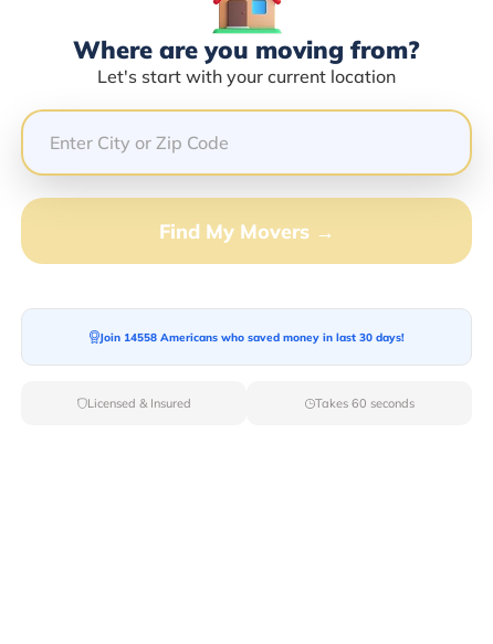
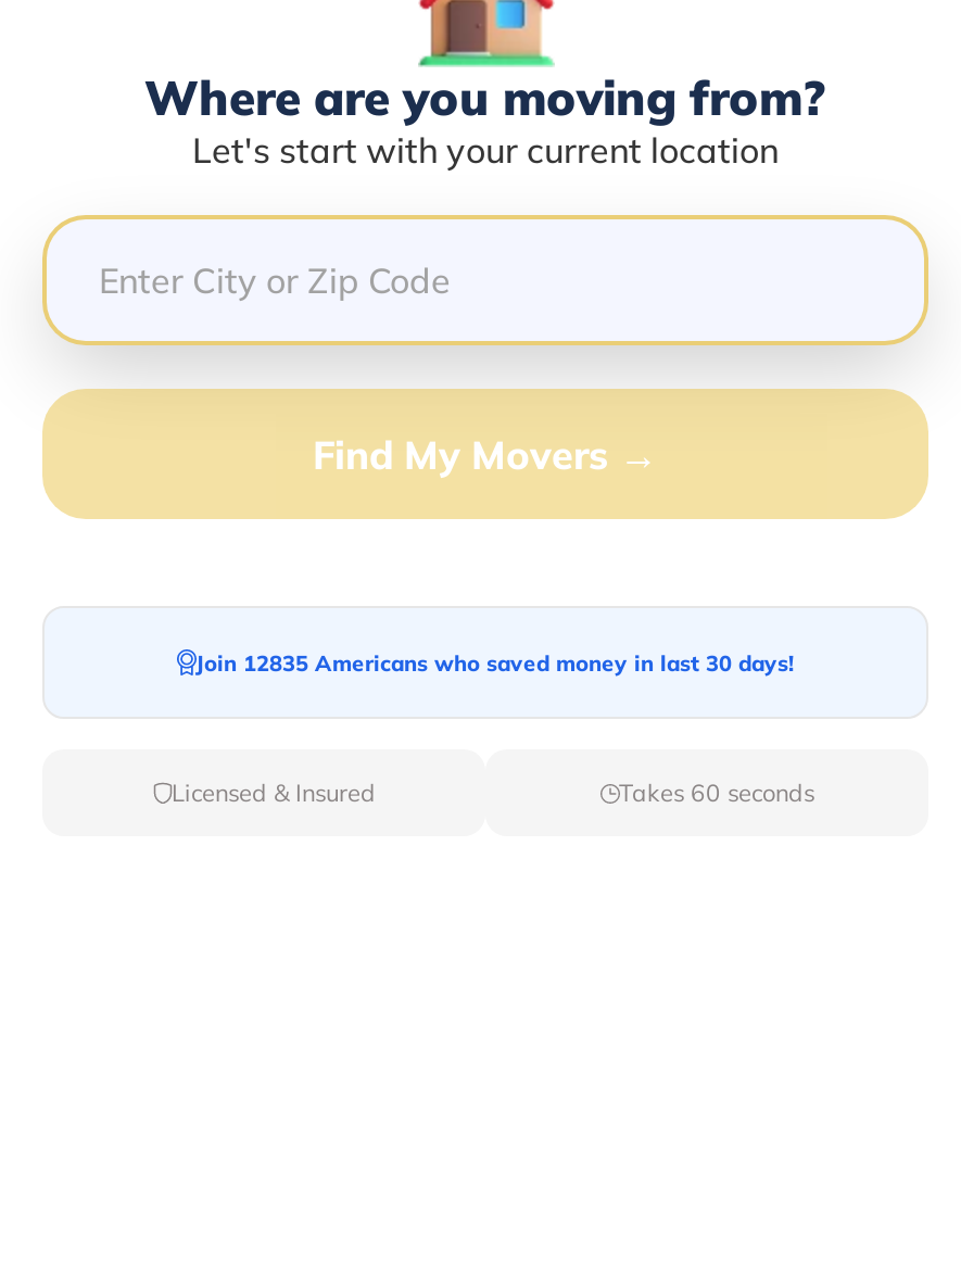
- Join 14558 Americans who saved money in last 30 days!
+ Join 12835 Americans who saved money in last 30 days!
